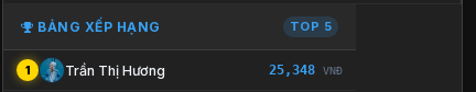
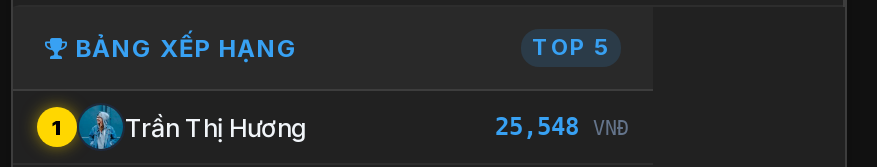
- 25,348 VNĐ
+ 25,548 VNĐ
